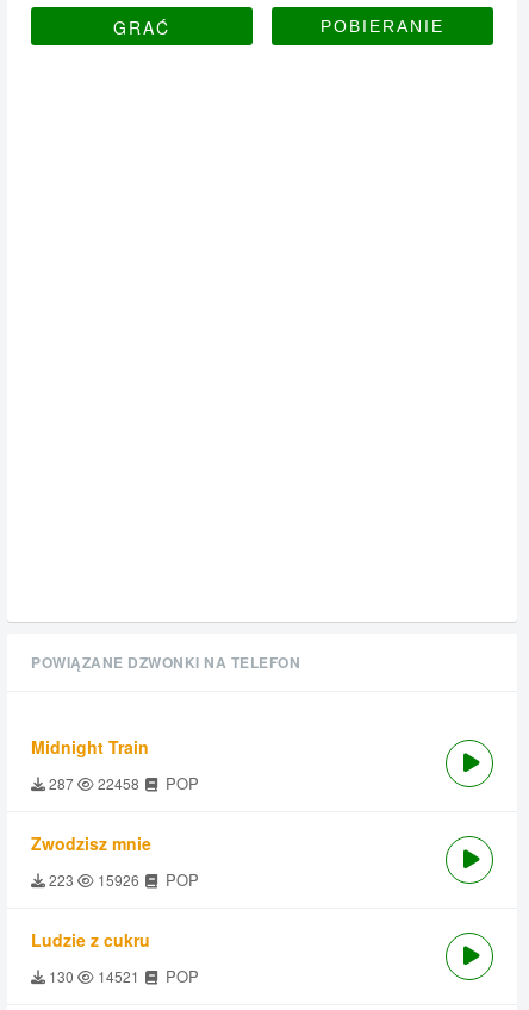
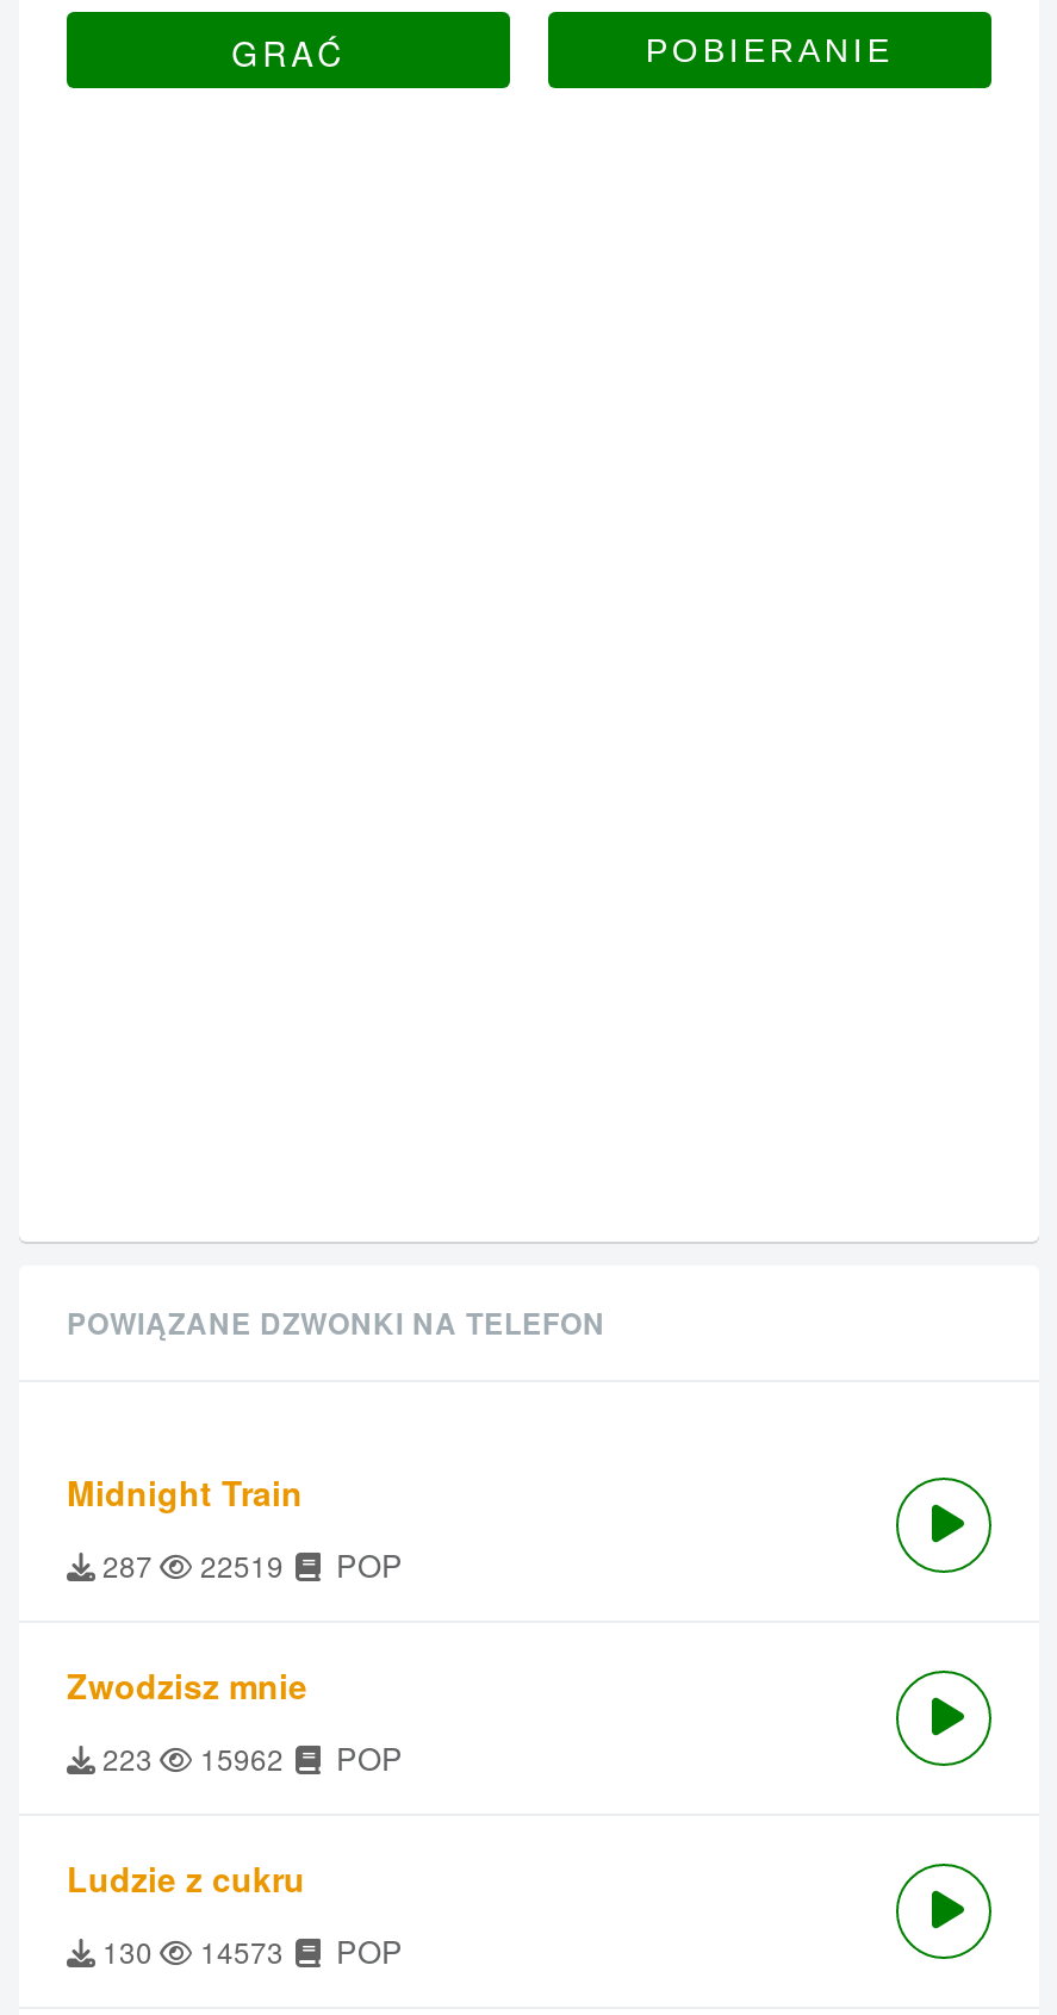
- 287 22458 POP
+ 287 22519 POP

- 223 15926 POP
+ 223 15962 POP

- 130 14521 POP
+ 130 14573 POP
